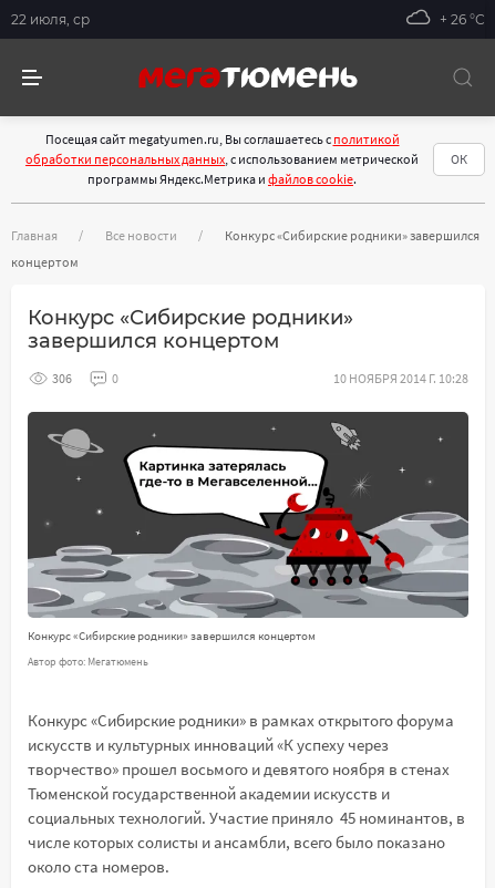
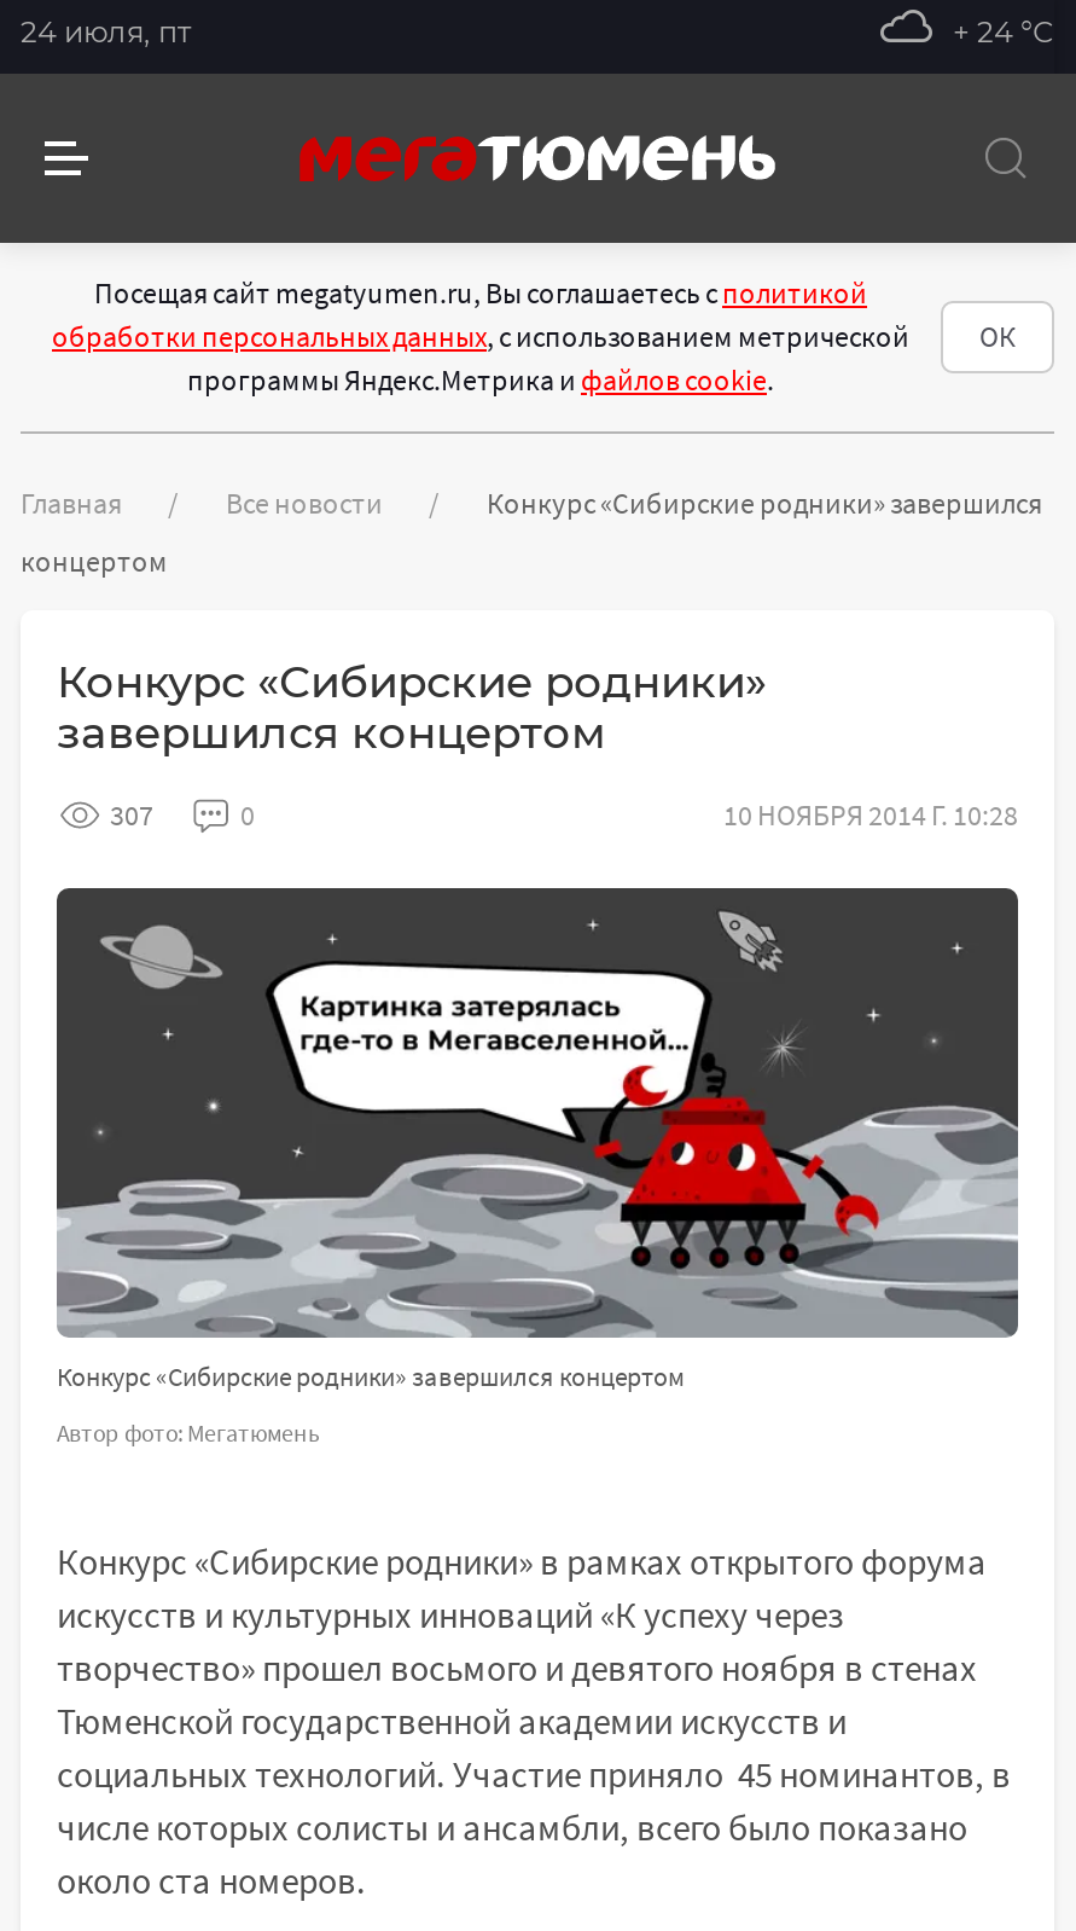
- 22 июля, ср
+ 24 июля, пт

- + 26 °С
+ + 24 °С

- 306
+ 307
